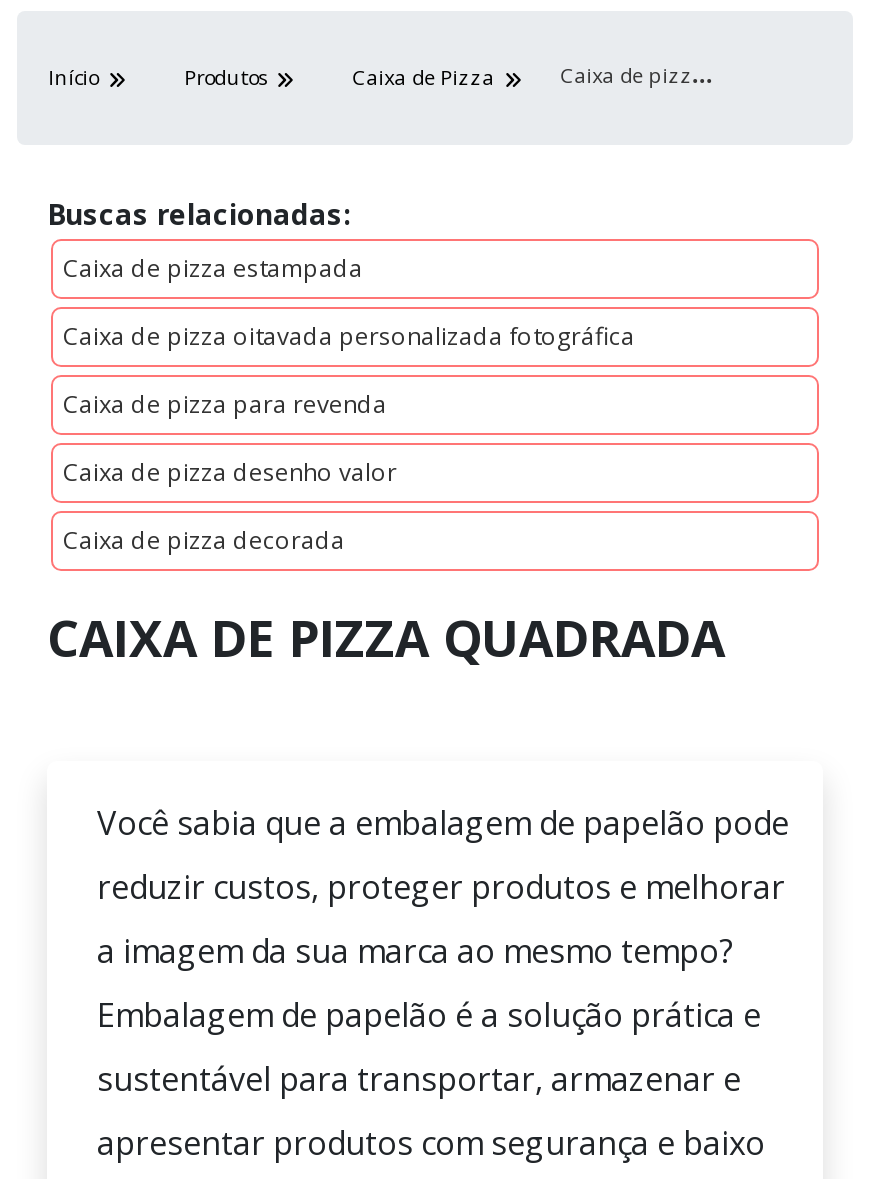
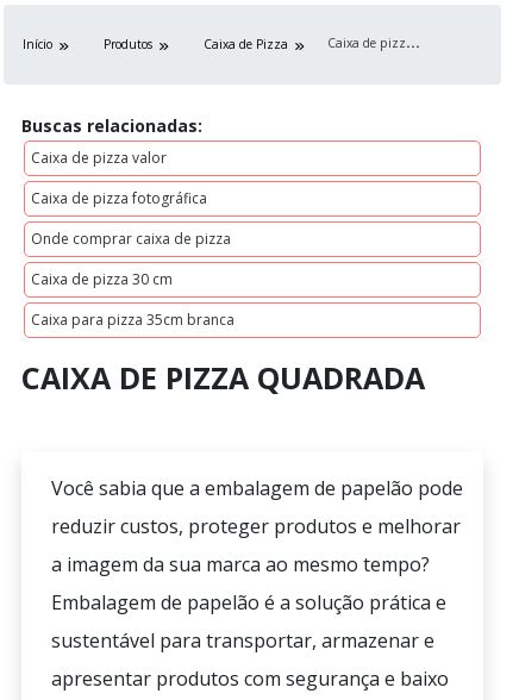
- Caixa de pizza estampada
+ Caixa de pizza valor

- Caixa de pizza oitavada personalizada fotográfica
+ Caixa de pizza fotográfica

- Caixa de pizza para revenda
+ Onde comprar caixa de pizza

- Caixa de pizza desenho valor
+ Caixa de pizza 30 cm

- Caixa de pizza decorada
+ Caixa para pizza 35cm branca
